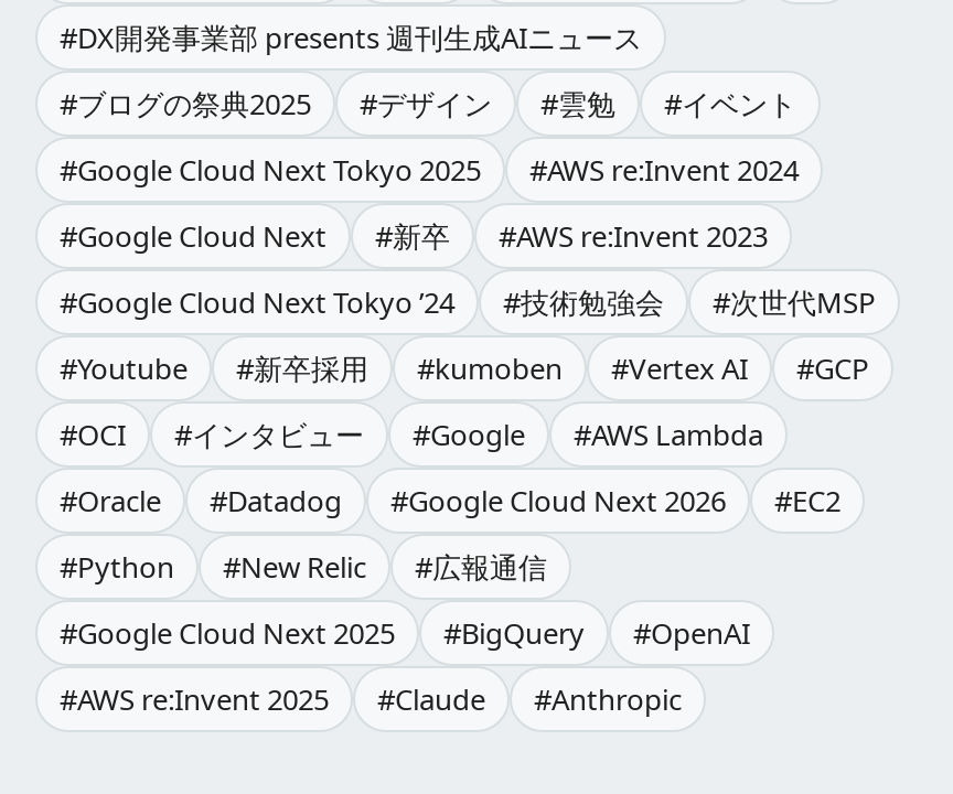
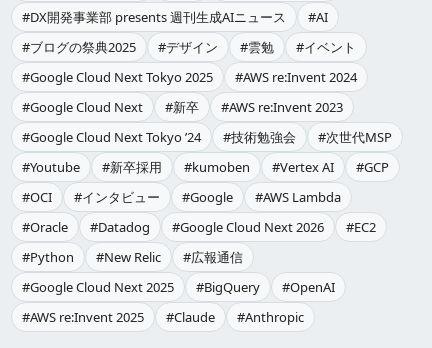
+ #AI
